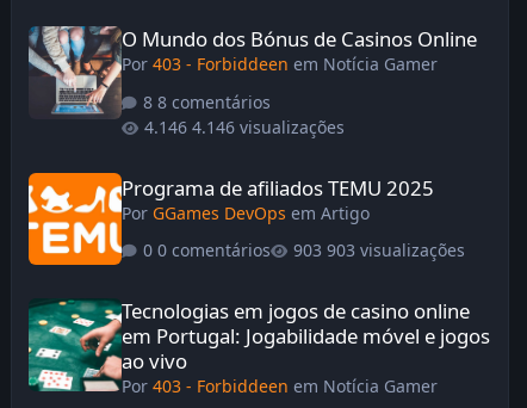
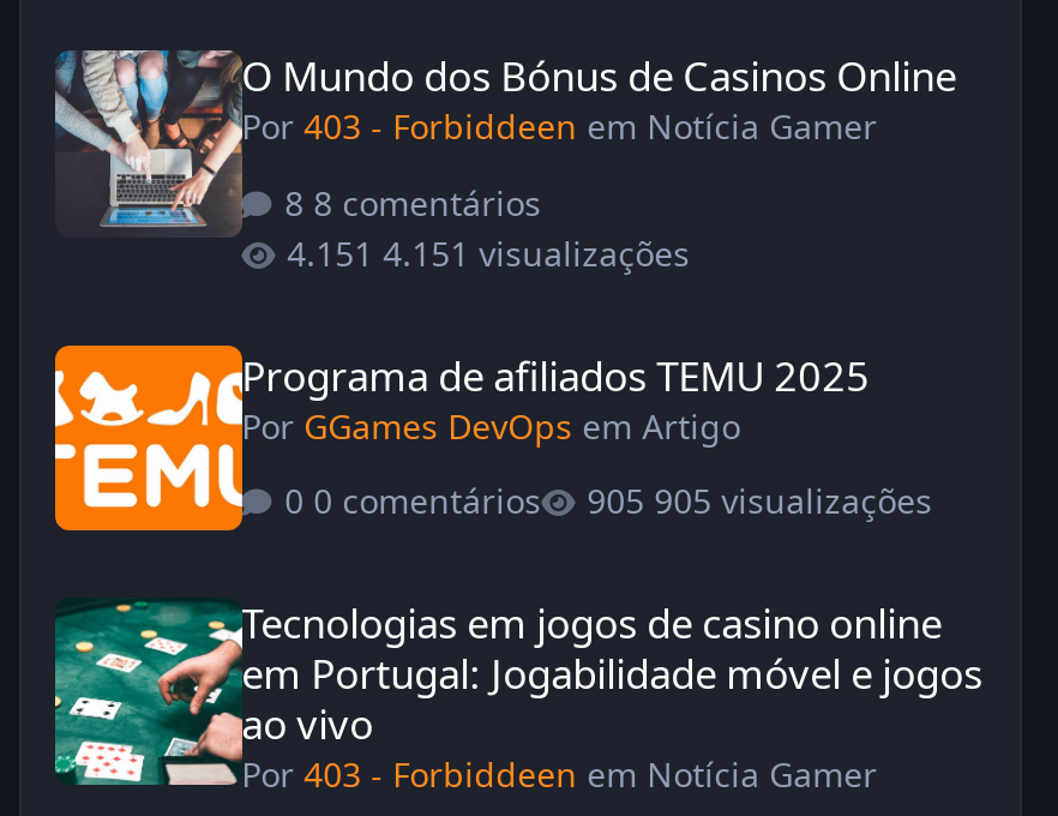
- 4.146 visualizações
+ 4.151 visualizações

- 903 visualizações
+ 905 visualizações
